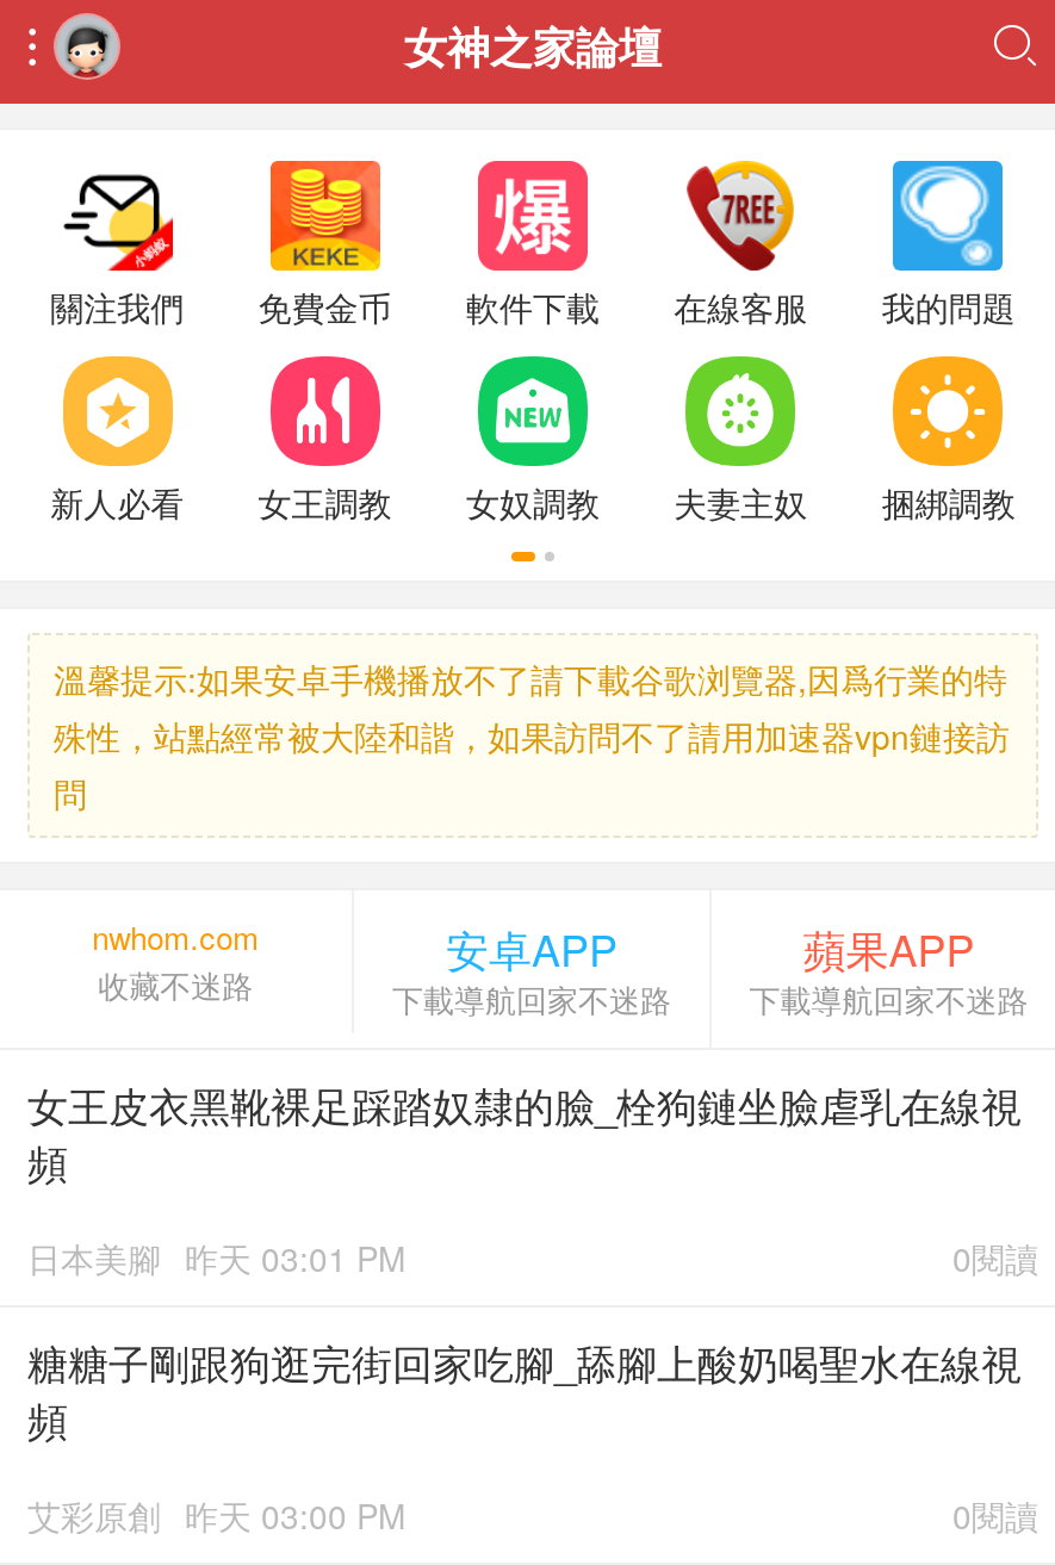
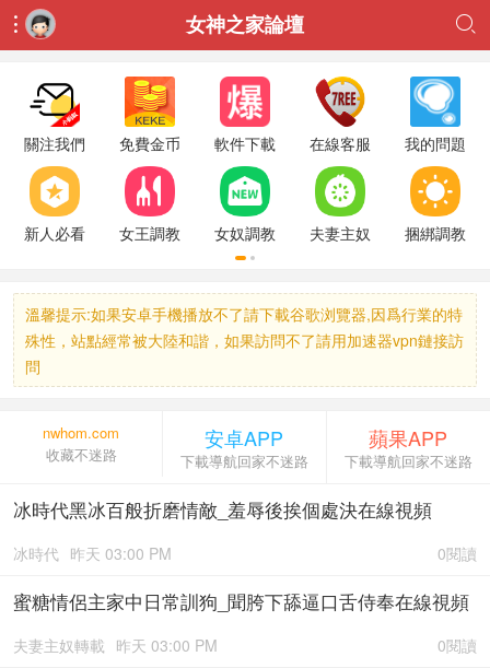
- 女王皮衣黑靴裸足踩踏奴隸的臉_栓狗鏈坐臉虐乳在線視
- 頻
+ 冰時代黑冰百般折磨情敵_羞辱後挨個處決在線視頻

- 日本美腳 昨天 03:01 PM
+ 冰時代 昨天 03:00 PM

- 糖糖子剛跟狗逛完街回家吃腳_舔腳上酸奶喝聖水在線視
- 頻
+ 蜜糖情侶主家中日常訓狗_聞胯下舔逼口舌侍奉在線視頻

- 艾彩原創 昨天 03:00 PM
+ 夫妻主奴轉載 昨天 03:00 PM
